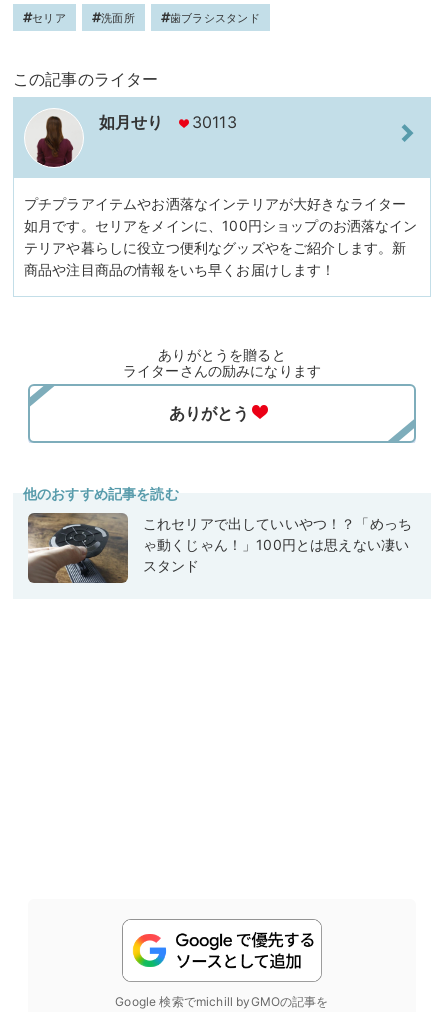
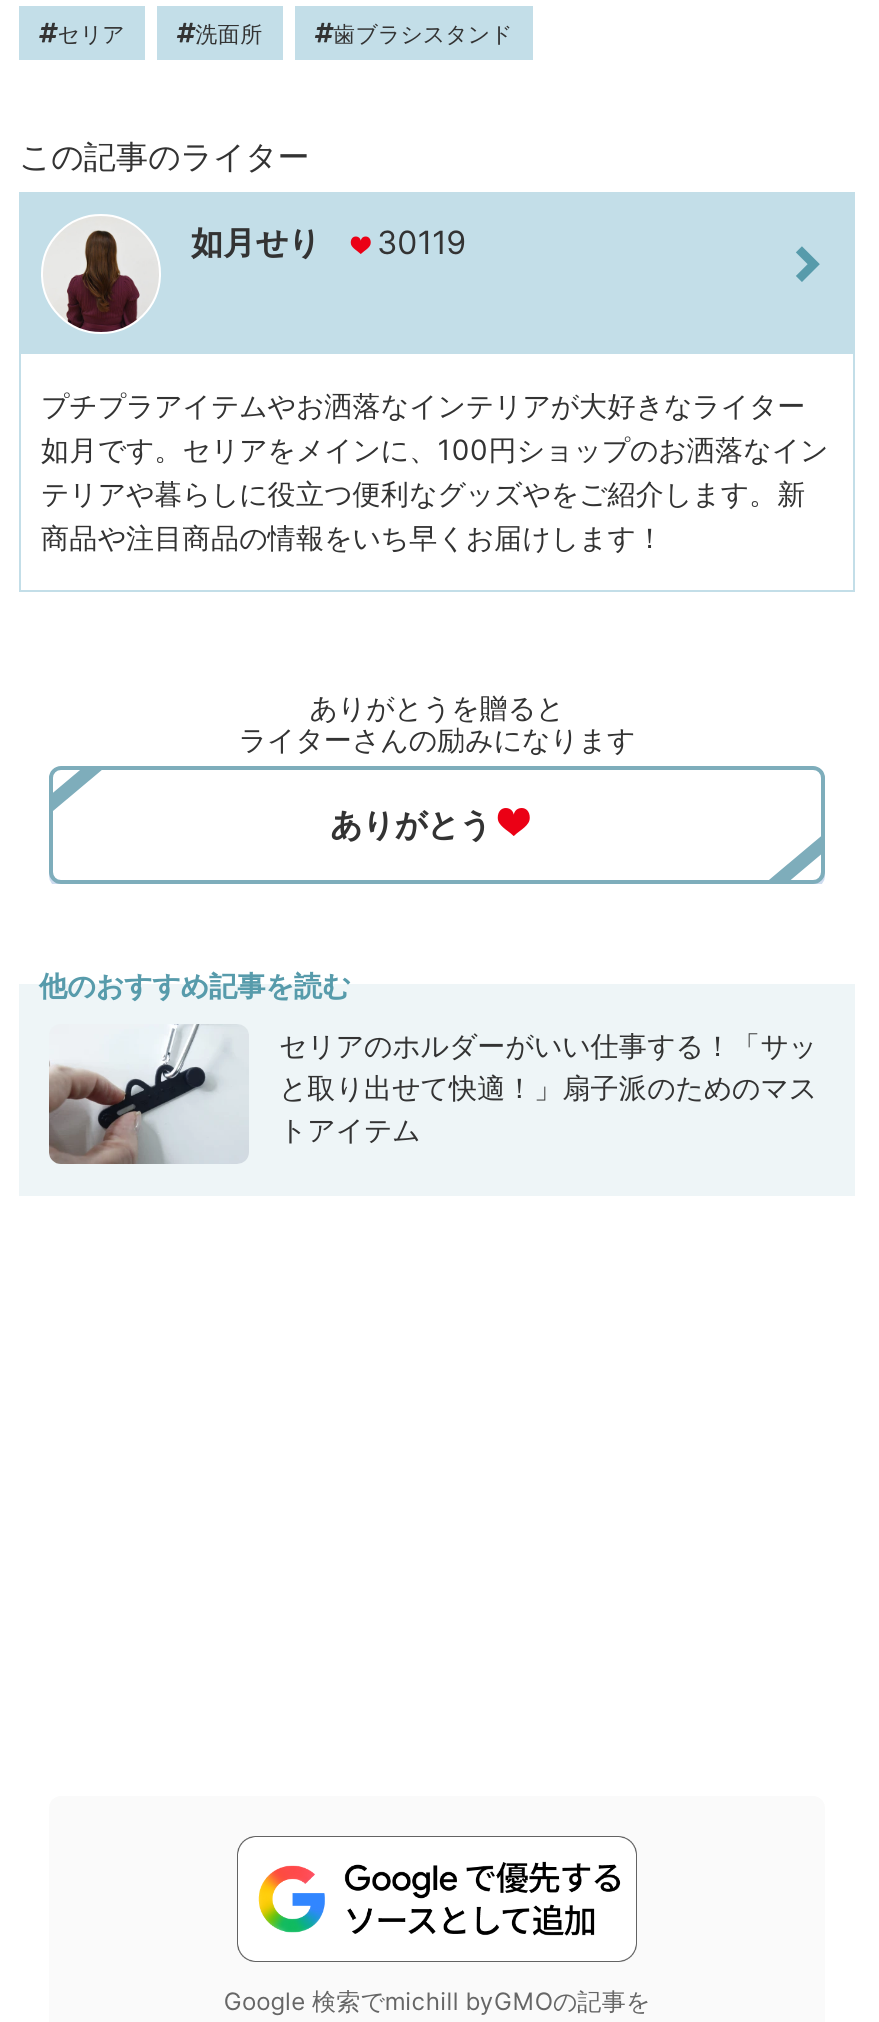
- 如月せり 30113
+ 如月せり 30119

- [image]
- これセリアで出していいやつ！？「めっち
- ゃ動くじゃん！」100円とは思えない凄い
- スタンド
+ [image]
+ セリアのホルダーがいい仕事する！「サッ
+ と取り出せて快適！」扇子派のためのマス
+ トアイテム
